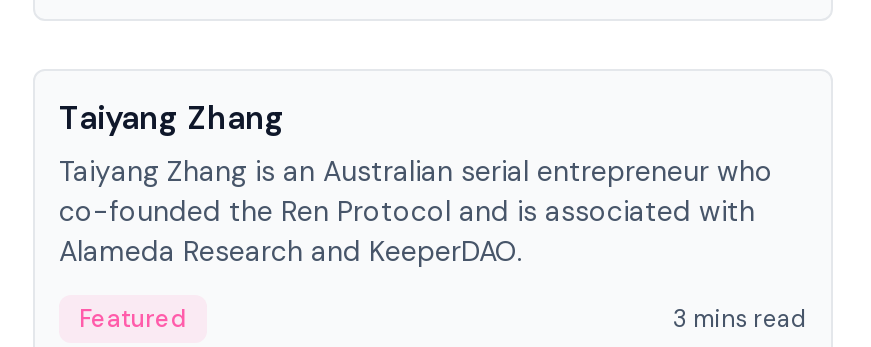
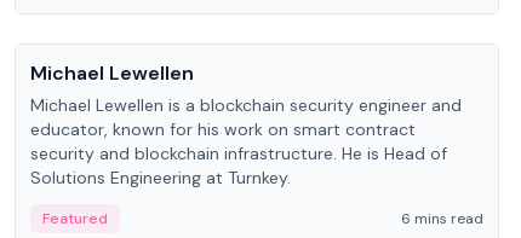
- Taiyang Zhang
- Taiyang Zhang is an Australian serial entrepreneur who
- co-founded the Ren Protocol and is associated with
- Alameda Research and KeeperDAO.
+ Michael Lewellen
+ Michael Lewellen is a blockchain security engineer and
+ educator, known for his work on smart contract
+ security and blockchain infrastructure. He is Head of
+ Solutions Engineering at Turnkey.

- 3 mins read
+ 6 mins read
